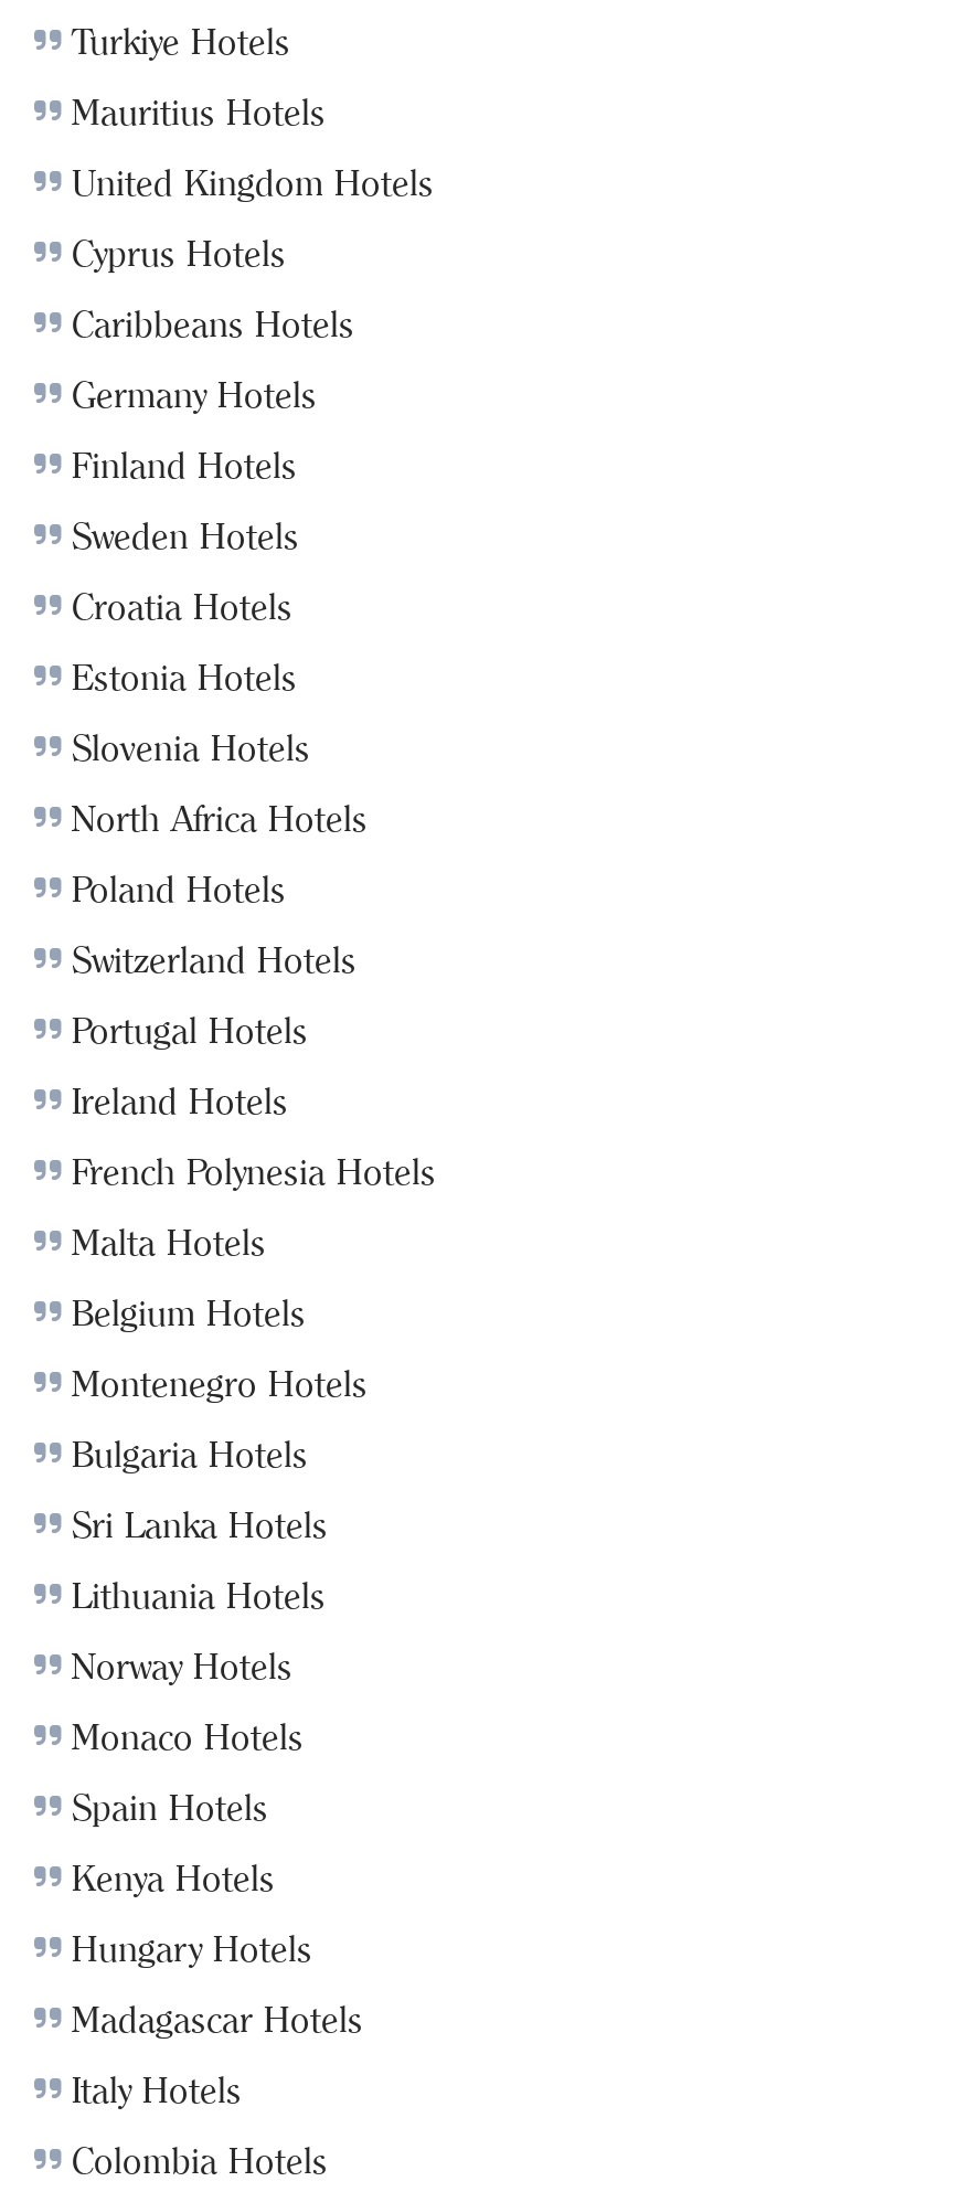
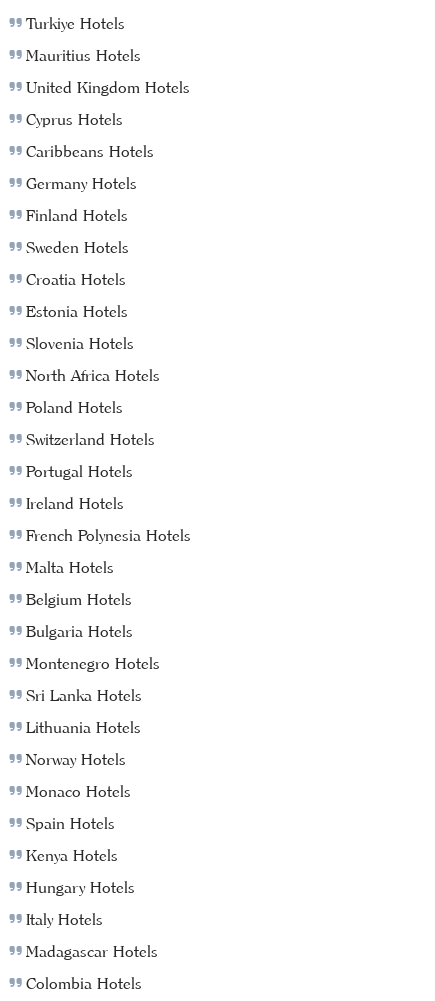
moved down: Montenegro Hotels

moved up: Bulgaria Hotels

moved down: Madagascar Hotels

moved up: Italy Hotels
